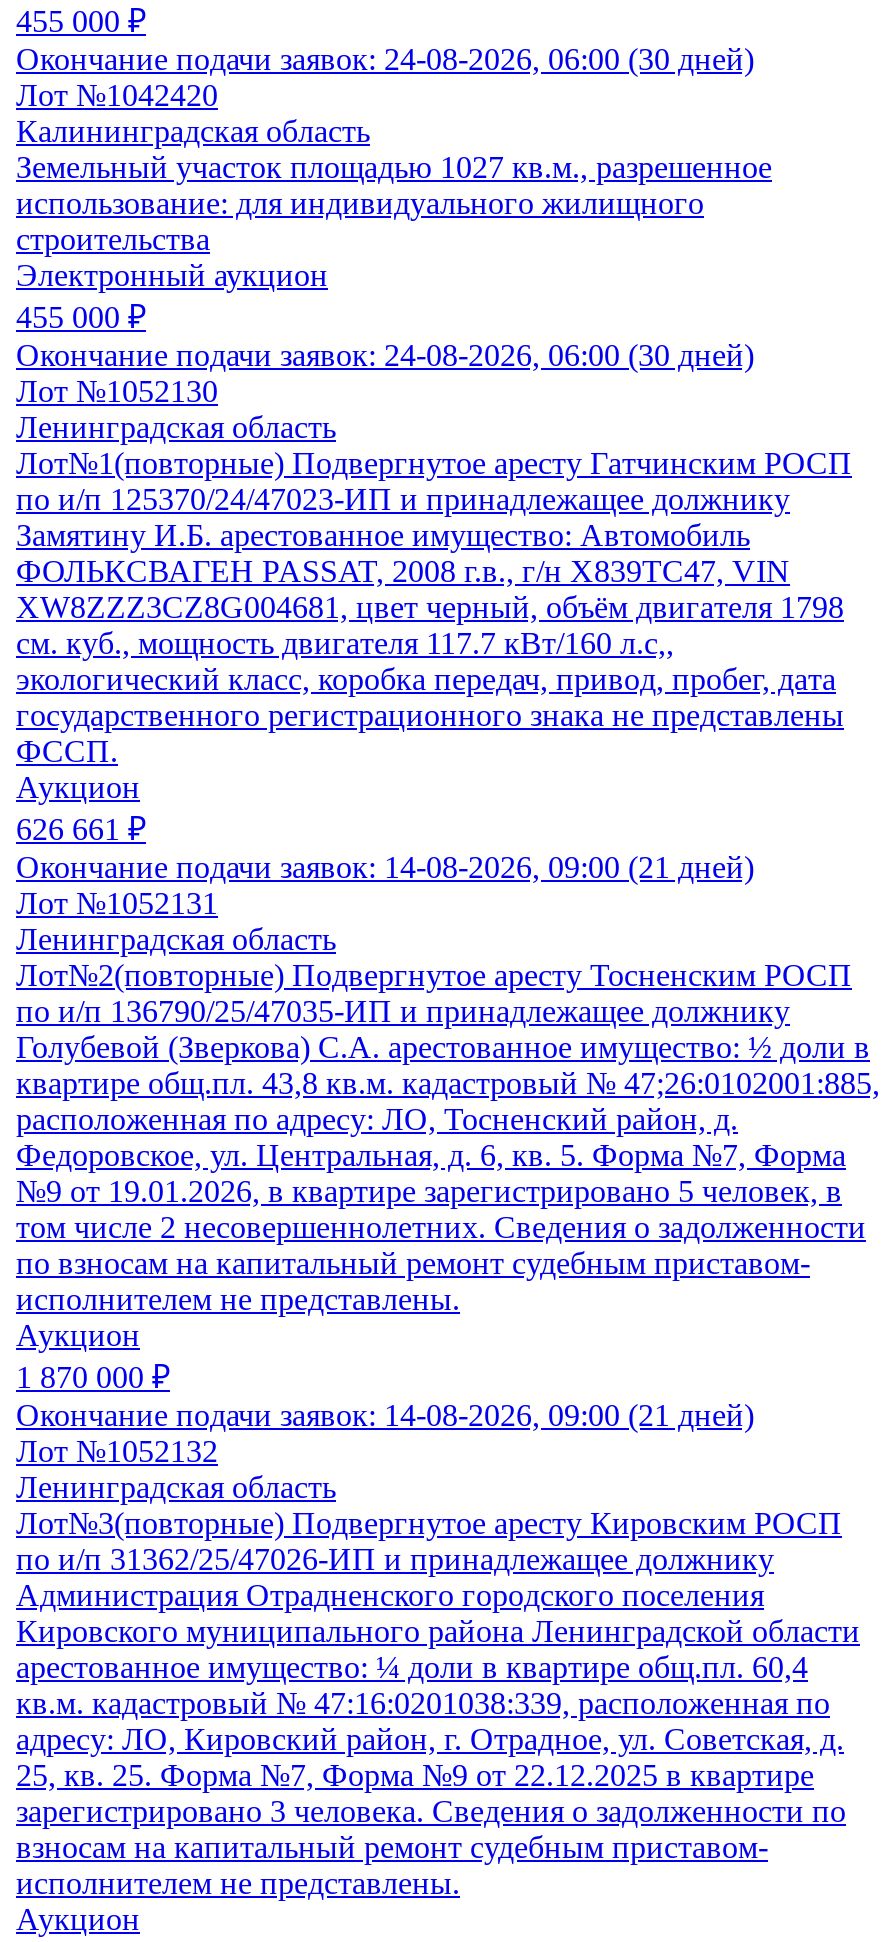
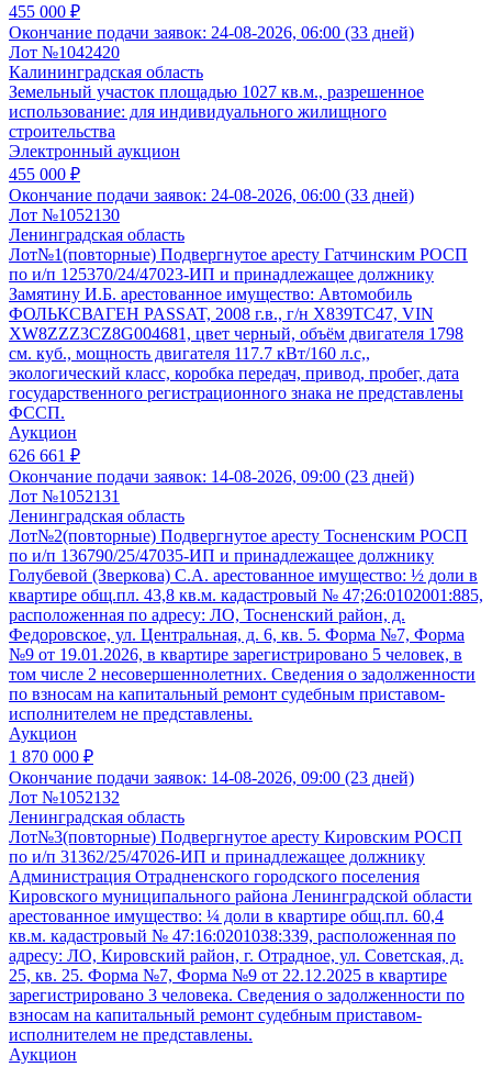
- Окончание подачи заявок: 24-08-2026, 06:00 (30 дней)
+ Окончание подачи заявок: 24-08-2026, 06:00 (33 дней)

- Окончание подачи заявок: 24-08-2026, 06:00 (30 дней)
+ Окончание подачи заявок: 24-08-2026, 06:00 (33 дней)

- Окончание подачи заявок: 14-08-2026, 09:00 (21 дней)
+ Окончание подачи заявок: 14-08-2026, 09:00 (23 дней)

- Окончание подачи заявок: 14-08-2026, 09:00 (21 дней)
+ Окончание подачи заявок: 14-08-2026, 09:00 (23 дней)
